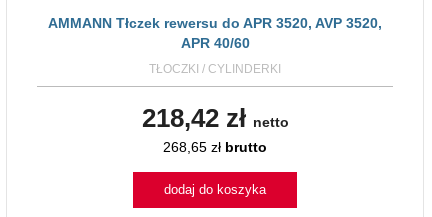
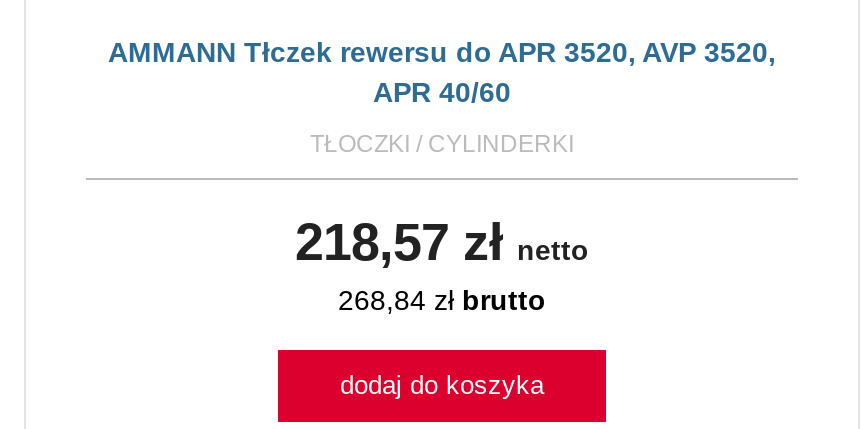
- 218,42 zł netto
+ 218,57 zł netto

- 268,65 zł brutto
+ 268,84 zł brutto
